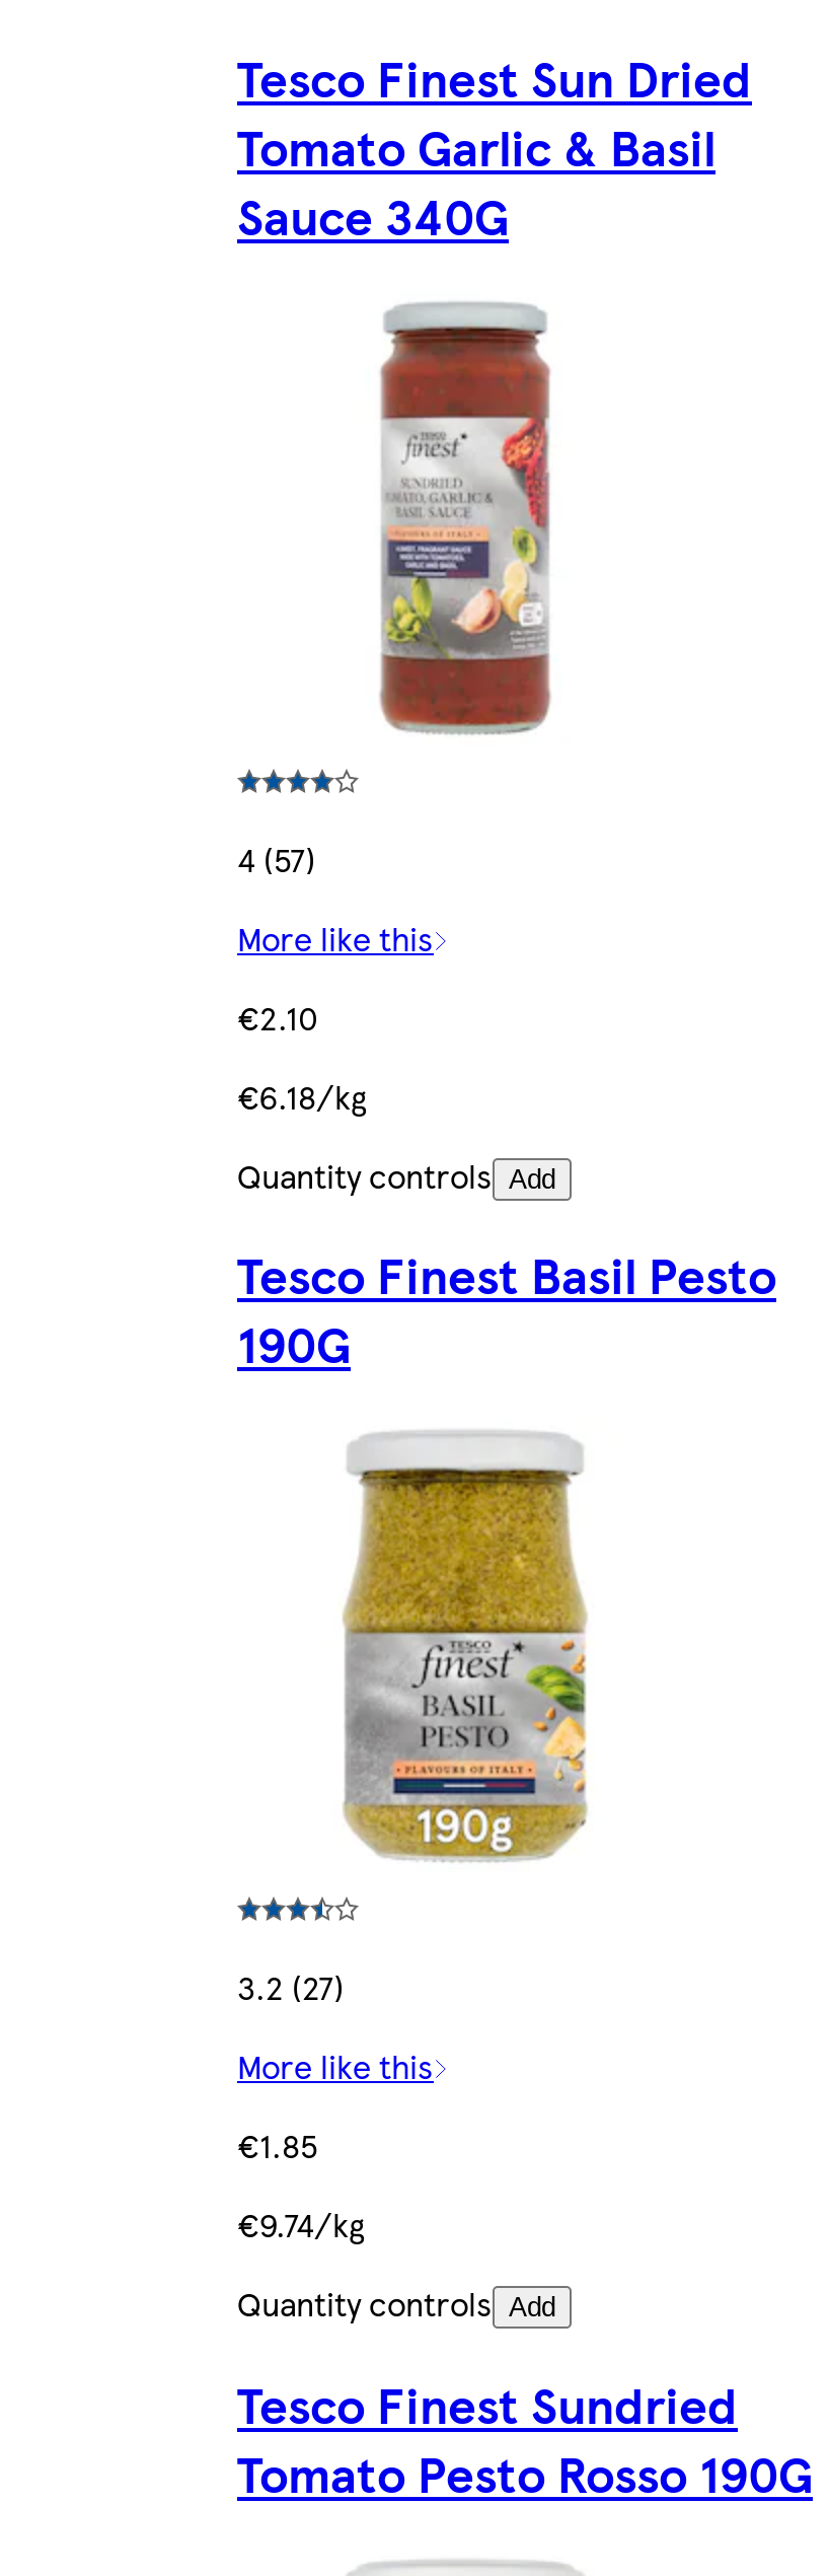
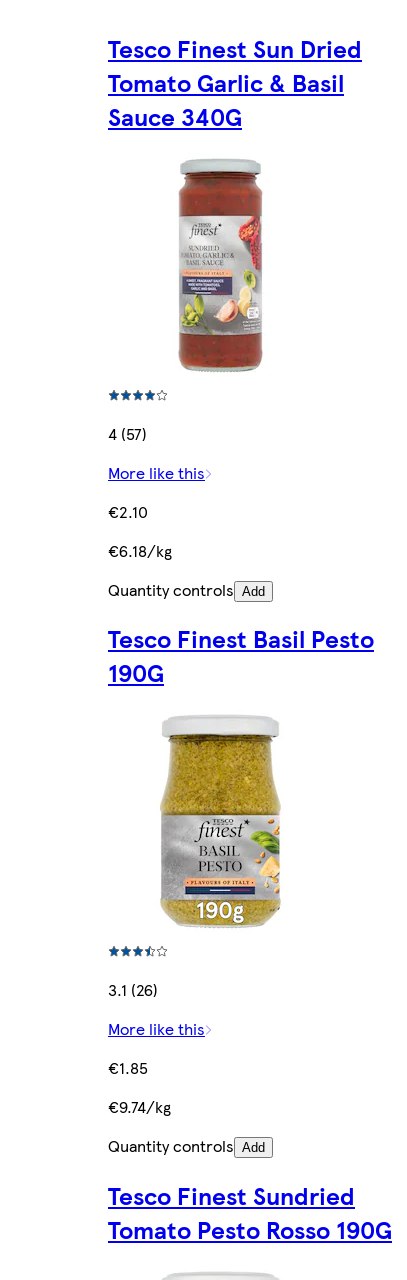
- 3.2 (27)
+ 3.1 (26)
